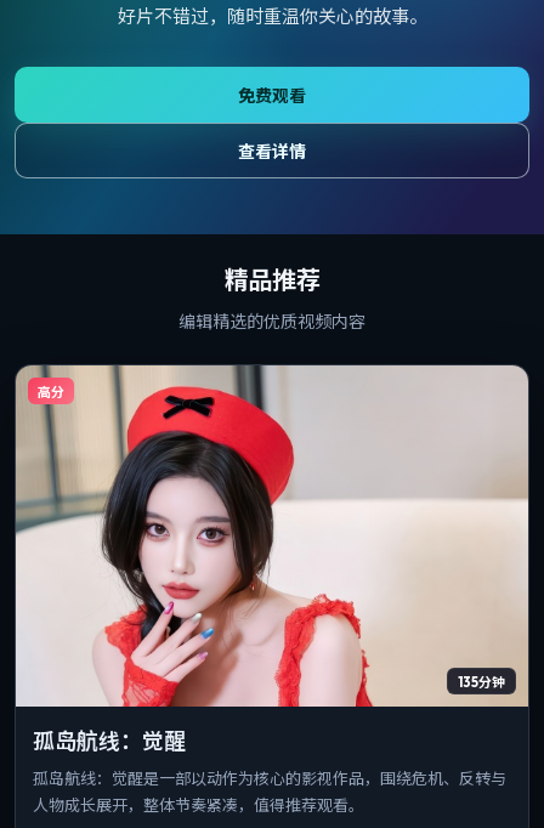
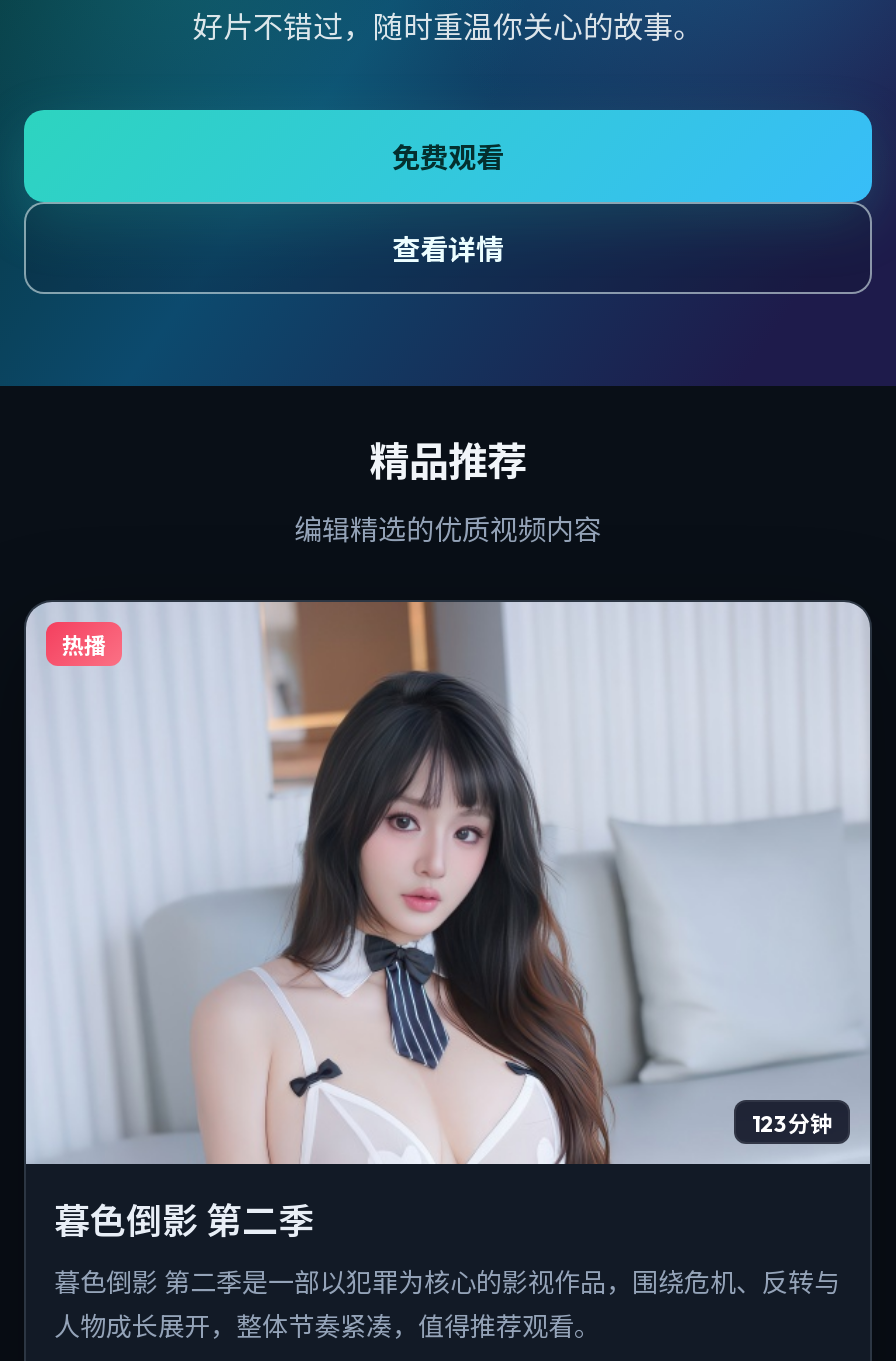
- [image]
- 高分
+ [image]
+ 热播

- 135分钟
+ 123分钟

- 孤岛航线：觉醒
+ 暮色倒影 第二季

- 孤岛航线：觉醒是一部以动作为核心的影视作品，围绕危机、反转与
+ 暮色倒影 第二季是一部以犯罪为核心的影视作品，围绕危机、反转与
